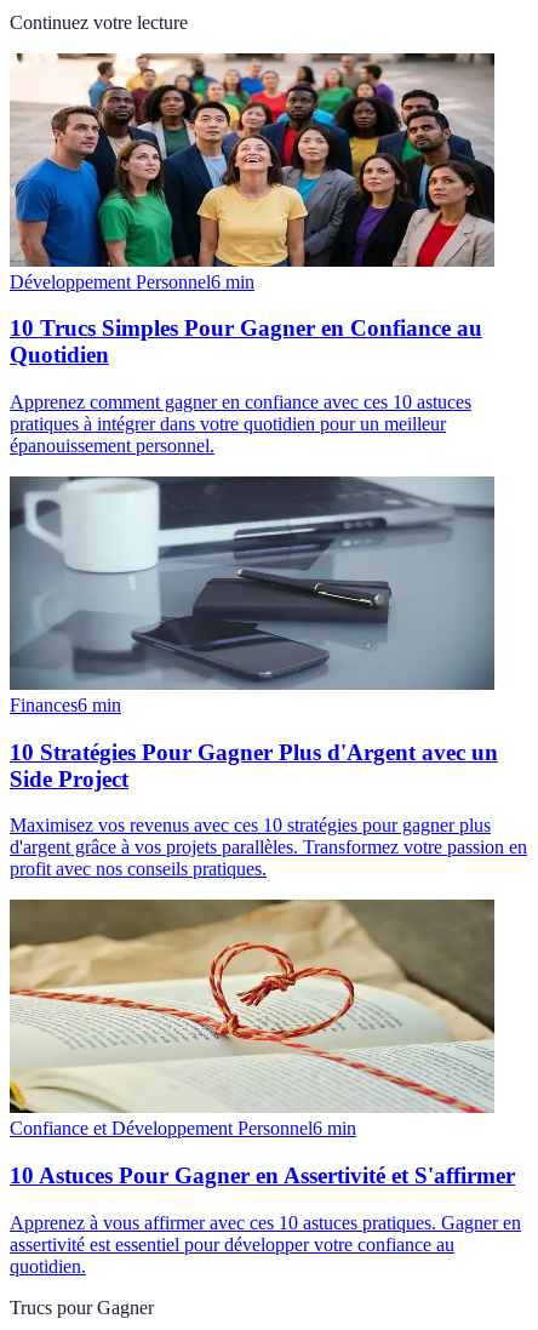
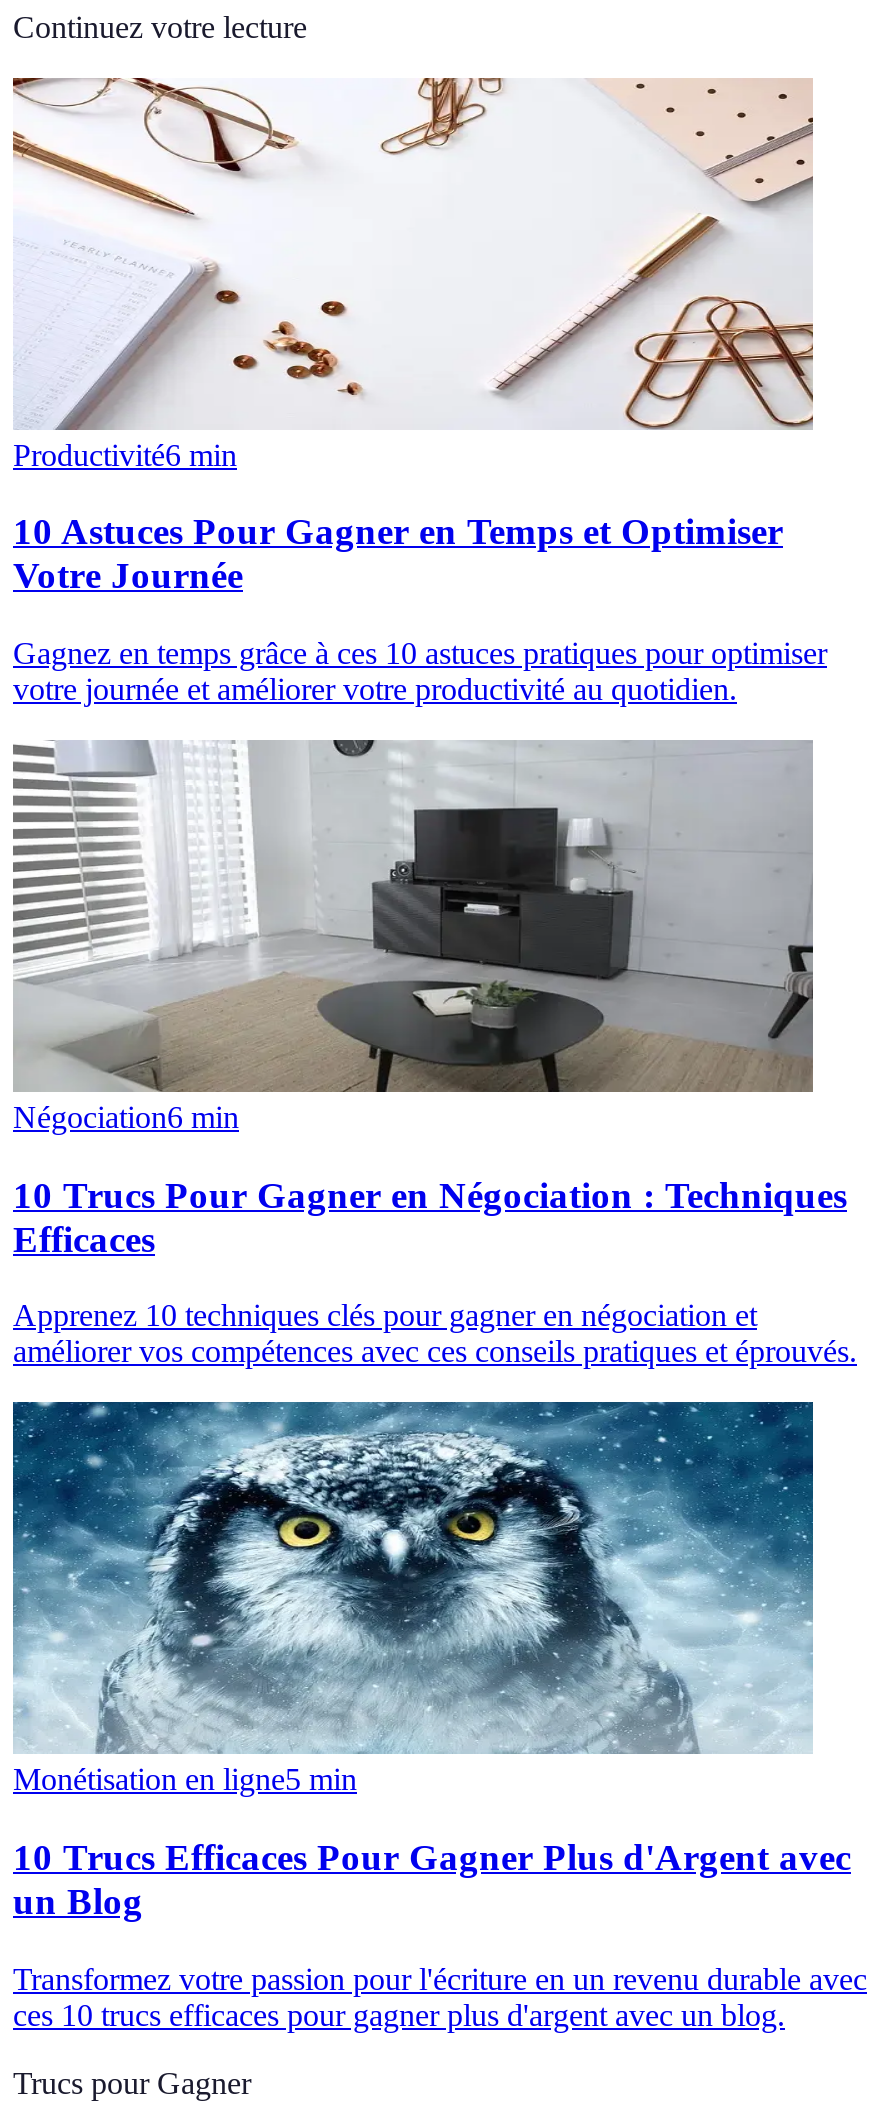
- [image]
- Développement Personnel6 min
+ [image]
+ Productivité6 min

- 10 Trucs Simples Pour Gagner en Confiance au
- Quotidien
+ 10 Astuces Pour Gagner en Temps et Optimiser
+ Votre Journée

- Apprenez comment gagner en confiance avec ces 10 astuces
- pratiques à intégrer dans votre quotidien pour un meilleur
- épanouissement personnel.
+ Gagnez en temps grâce à ces 10 astuces pratiques pour optimiser
+ votre journée et améliorer votre productivité au quotidien.

- [image]
- Finances6 min
+ [image]
+ Négociation6 min

- 10 Stratégies Pour Gagner Plus d'Argent avec un
- Side Project
+ 10 Trucs Pour Gagner en Négociation : Techniques
+ Efficaces

- Maximisez vos revenus avec ces 10 stratégies pour gagner plus
- d'argent grâce à vos projets parallèles. Transformez votre passion en
- profit avec nos conseils pratiques.
+ Apprenez 10 techniques clés pour gagner en négociation et
+ améliorer vos compétences avec ces conseils pratiques et éprouvés.

- [image]
- Confiance et Développement Personnel6 min
+ [image]
+ Monétisation en ligne5 min

- 10 Astuces Pour Gagner en Assertivité et S'affirmer
+ 10 Trucs Efficaces Pour Gagner Plus d'Argent avec
+ un Blog

- Apprenez à vous affirmer avec ces 10 astuces pratiques. Gagner en
- assertivité est essentiel pour développer votre confiance au
- quotidien.
+ Transformez votre passion pour l'écriture en un revenu durable avec
+ ces 10 trucs efficaces pour gagner plus d'argent avec un blog.
